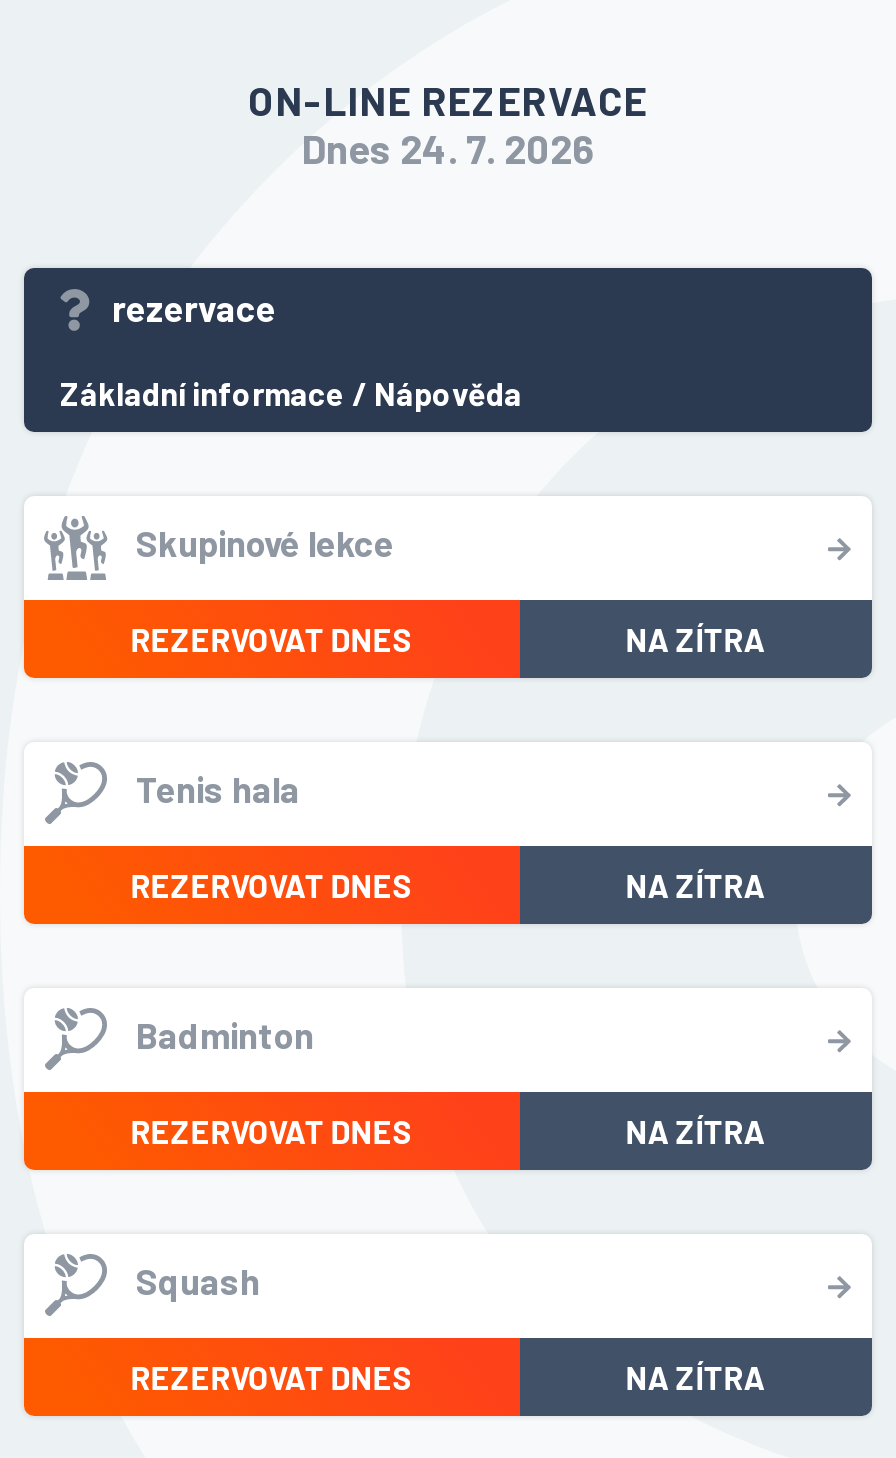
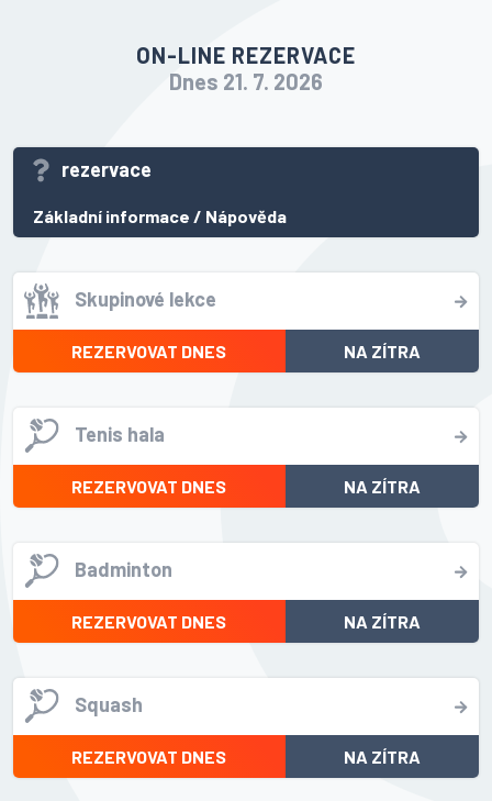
- Dnes 24. 7. 2026
+ Dnes 21. 7. 2026
